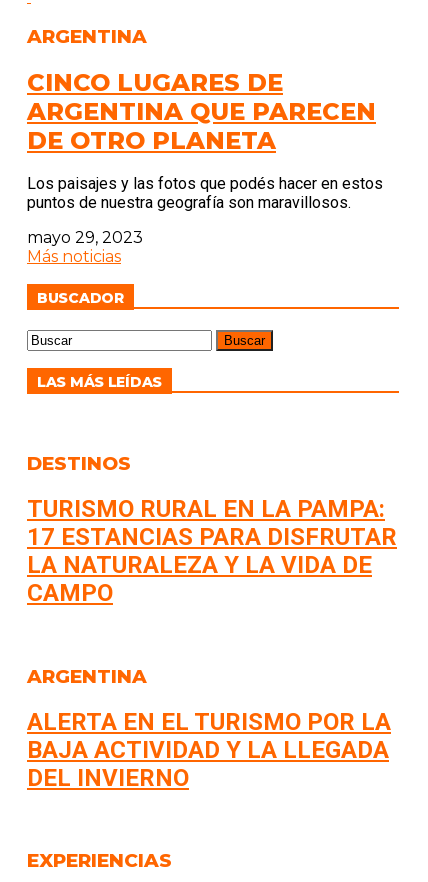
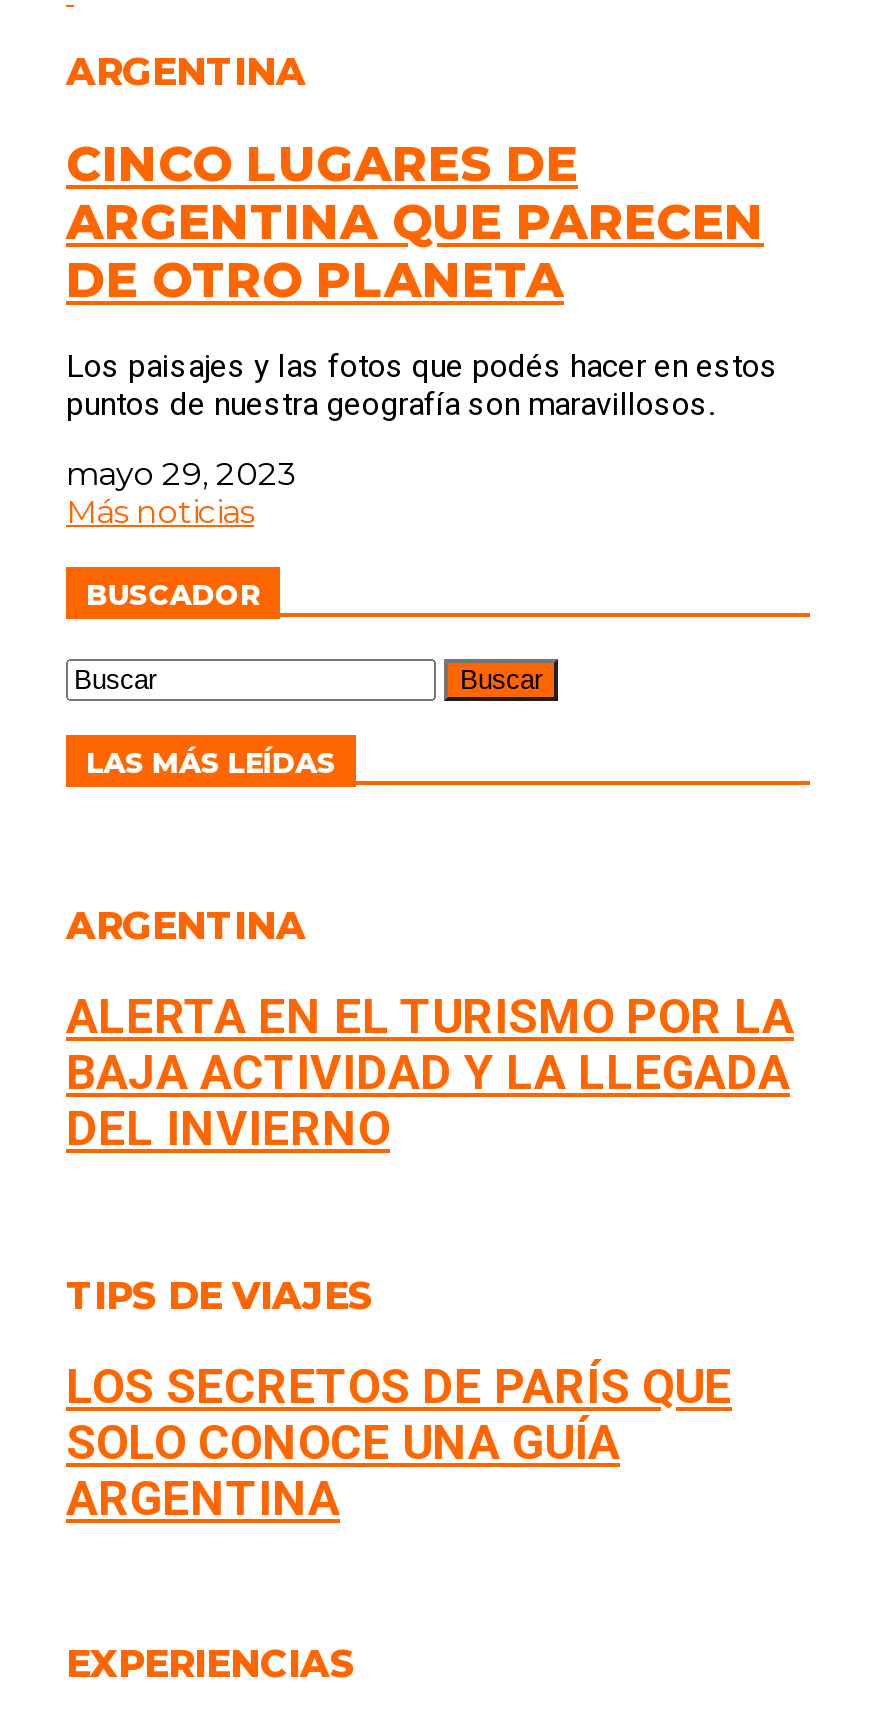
- DESTINOS
- TURISMO RURAL EN LA PAMPA:
- 17 ESTANCIAS PARA DISFRUTAR
- LA NATURALEZA Y LA VIDA DE
- CAMPO

moved up: ARGENTINA | ALERTA EN EL TURISMO POR LA | BAJA ACTIVIDAD Y LA LLEGADA | DEL INVIERNO

+ TIPS DE VIAJES
+ LOS SECRETOS DE PARÍS QUE
+ SOLO CONOCE UNA GUÍA
+ ARGENTINA
